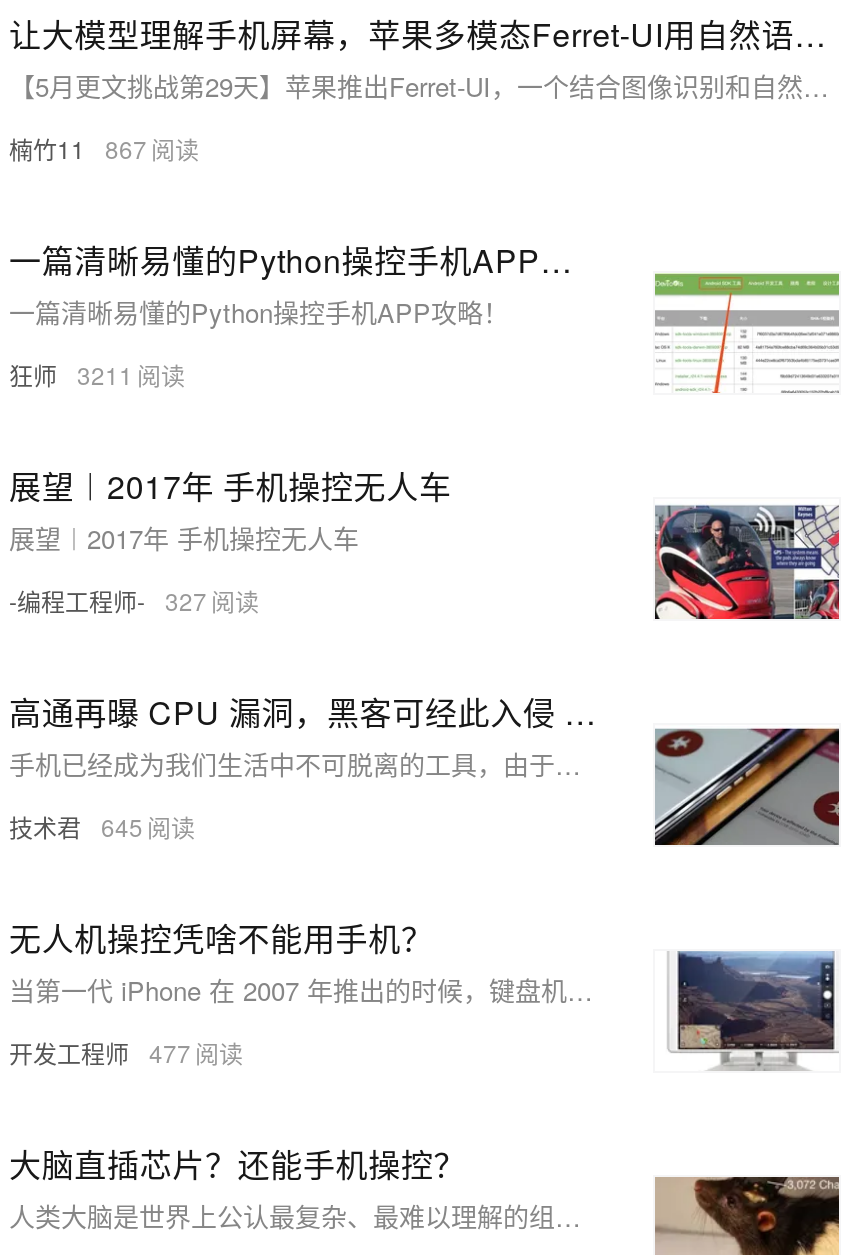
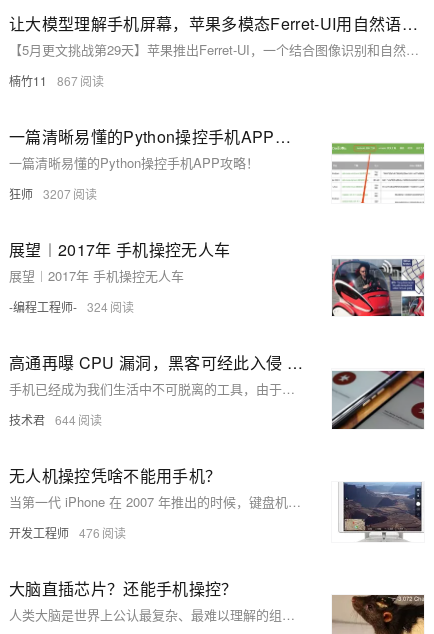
- 狂师 3211
+ 狂师 3207

- -编程工程师- 327
+ -编程工程师- 324

- 技术君 645
+ 技术君 644

- 开发工程师 477
+ 开发工程师 476
